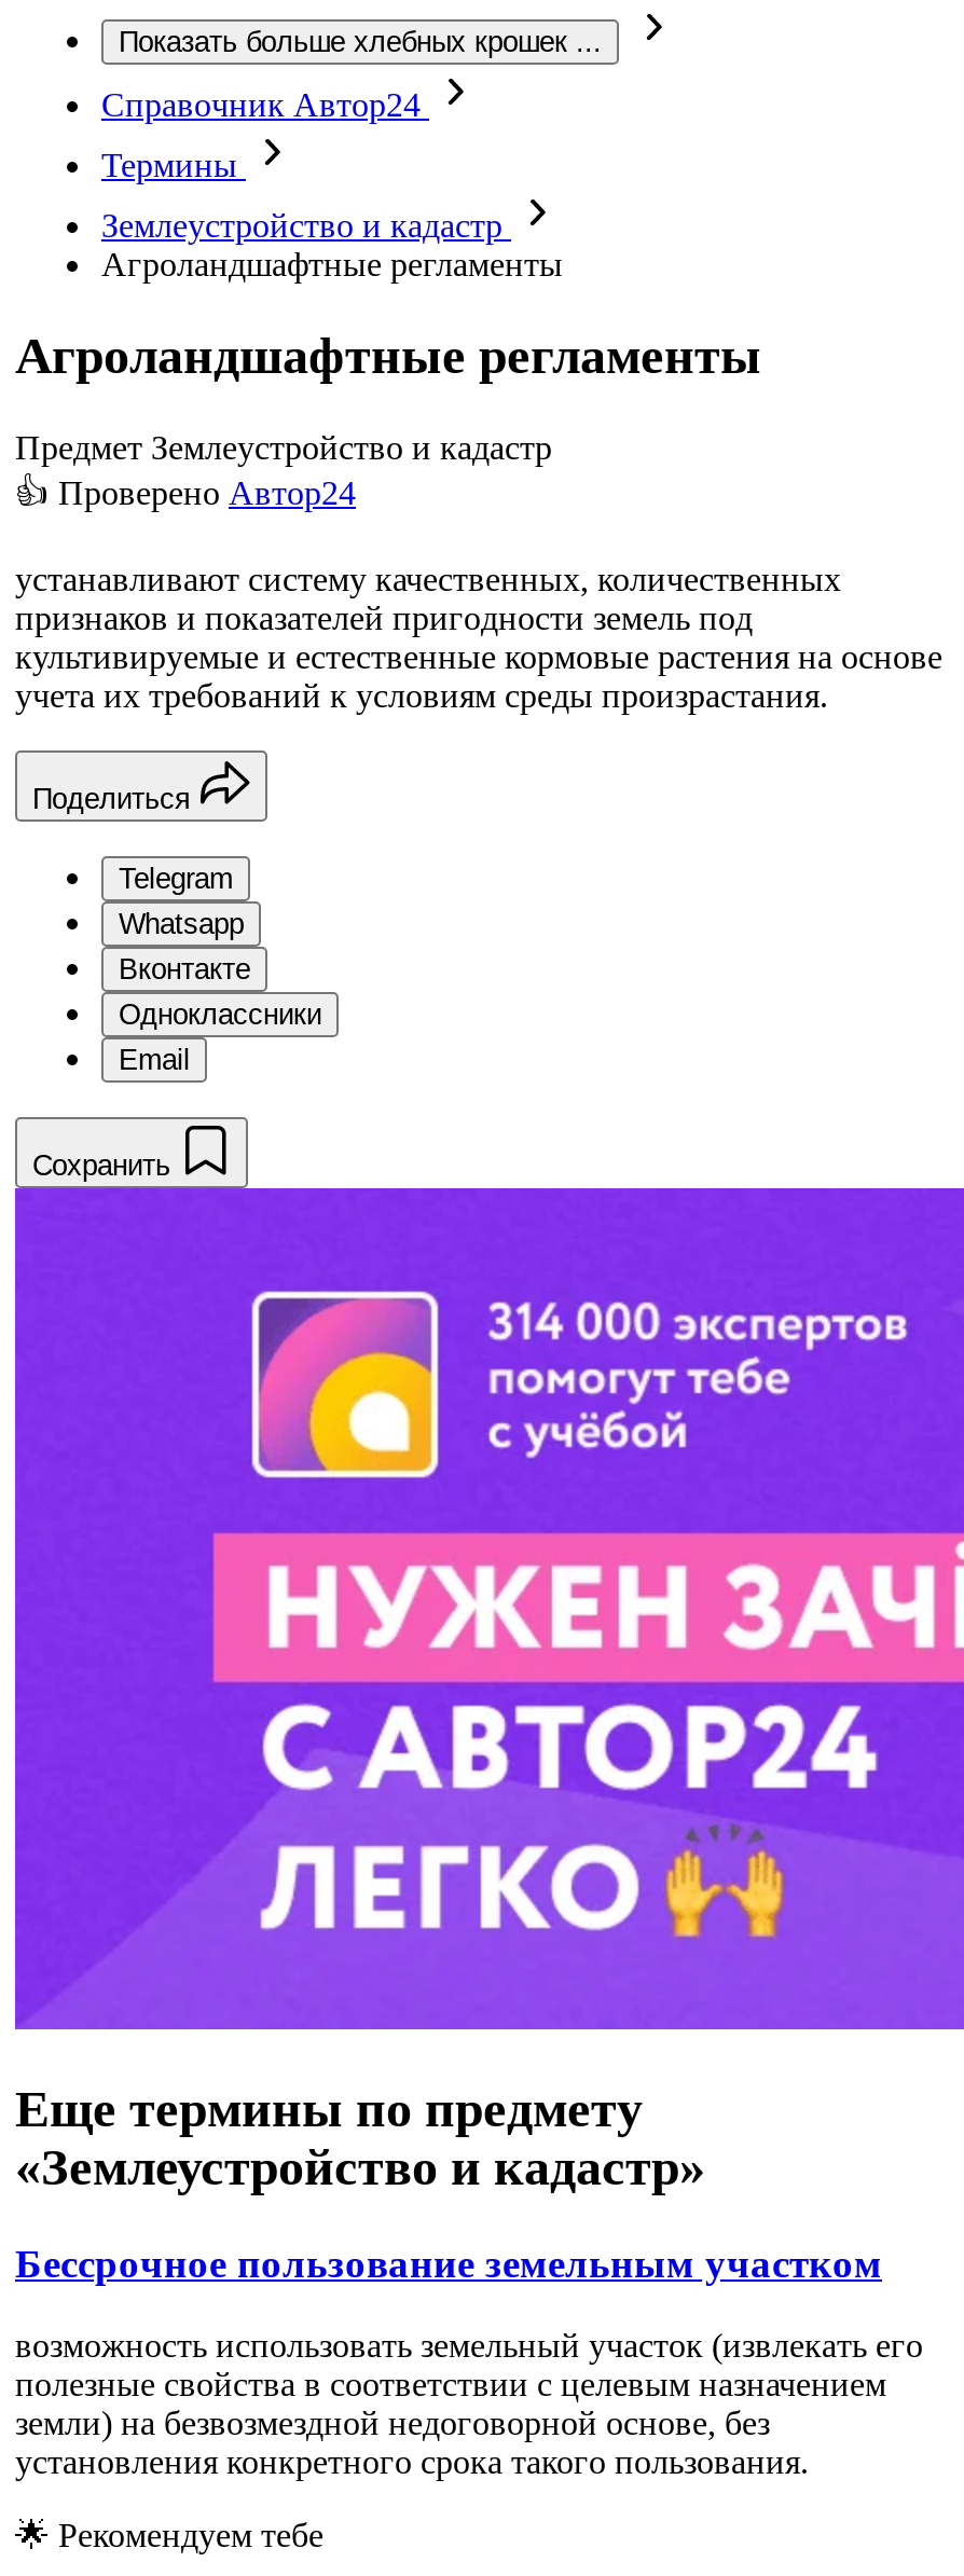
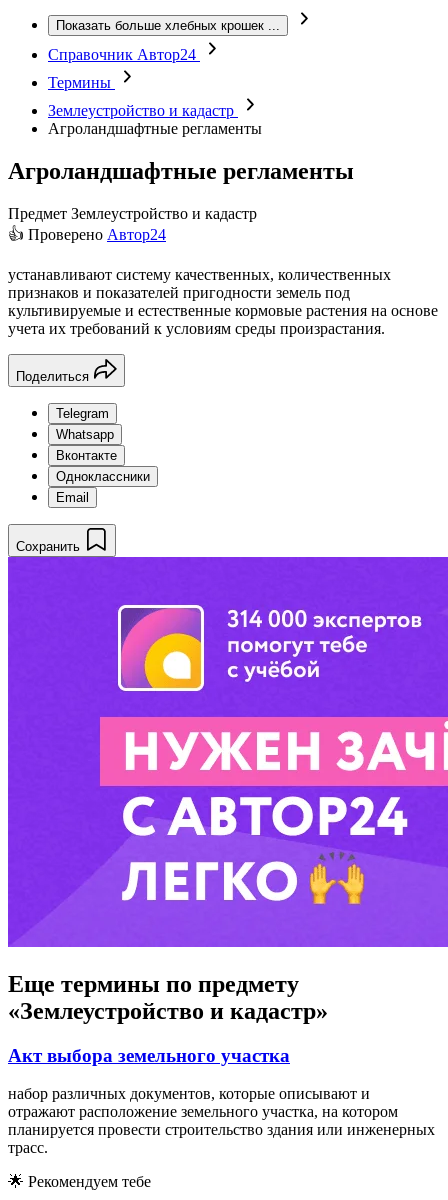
- Бессрочное пользование земельным участком
+ Акт выбора земельного участка

- возможность использовать земельный участок (извлекать его
- полезные свойства в соответствии с целевым назначением
- земли) на безвозмездной недоговорной основе, без
- установления конкретного срока такого пользования.
+ набор различных документов, которые описывают и
+ отражают расположение земельного участка, на котором
+ планируется провести строительство здания или инженерных
+ трасс.
